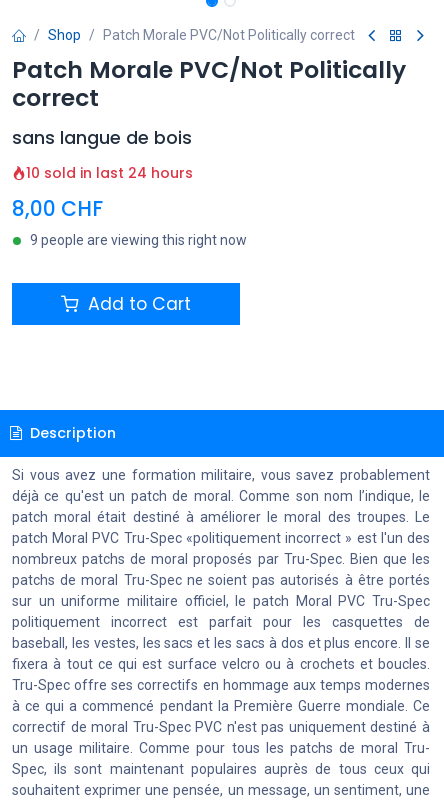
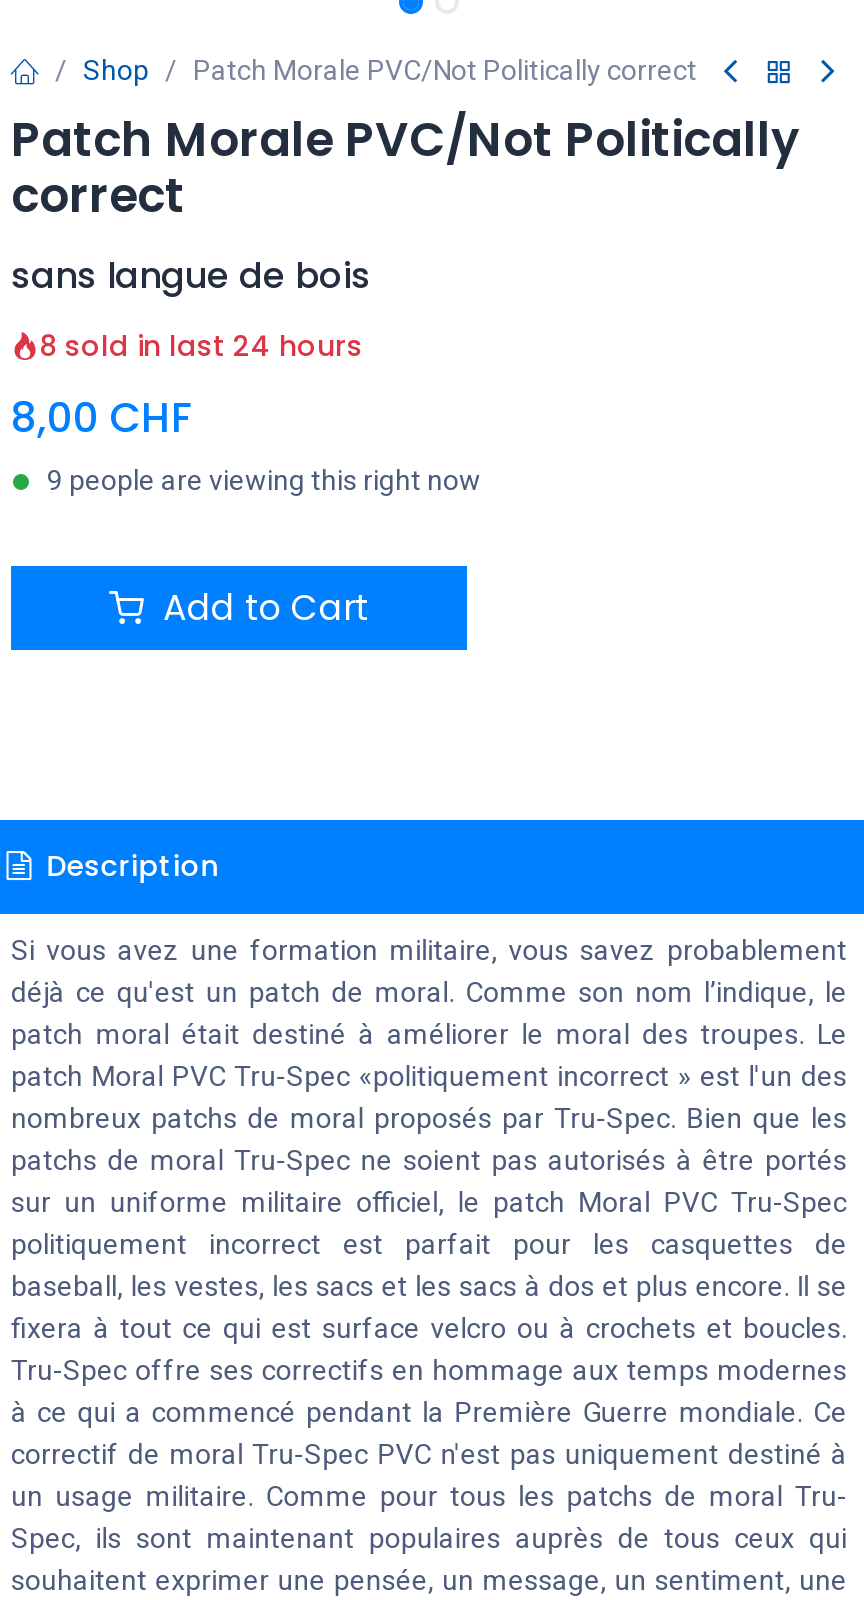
- 10 sold in last 24 hours
+ 8 sold in last 24 hours
